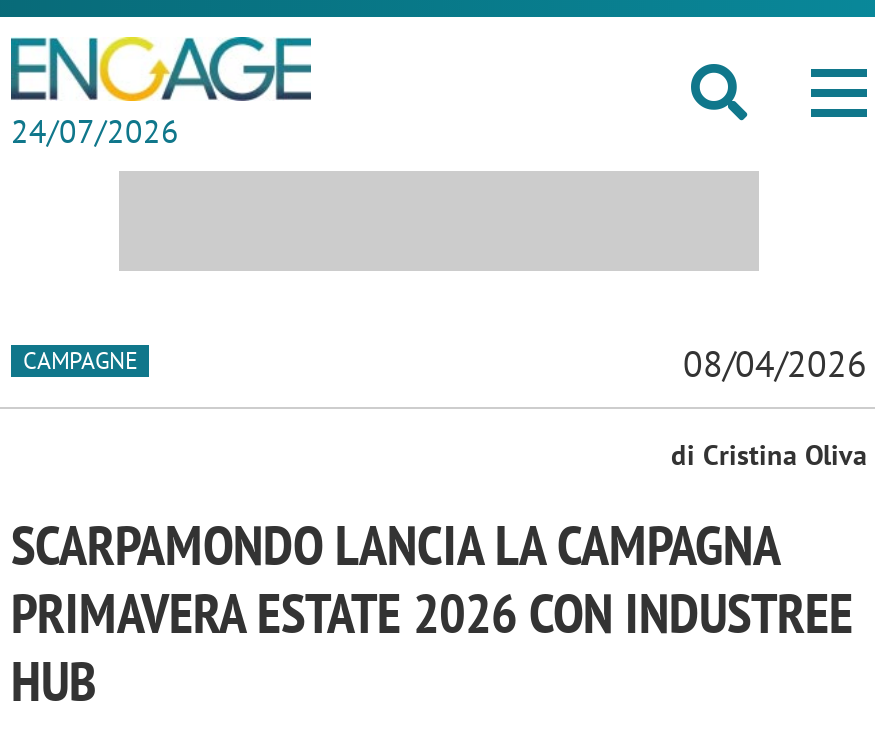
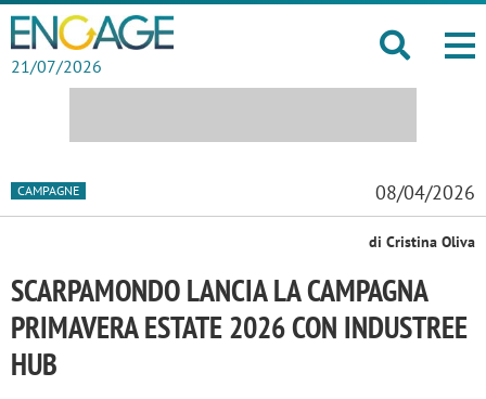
- 24/07/2026
+ 21/07/2026
